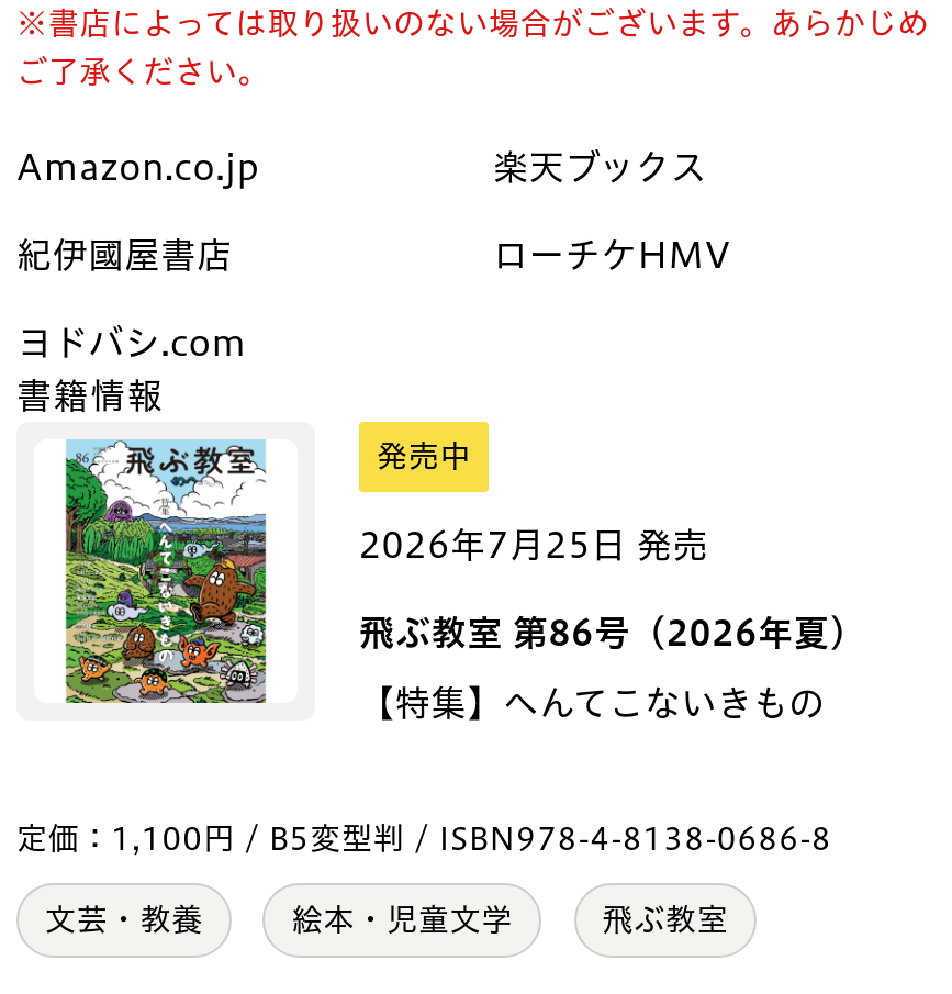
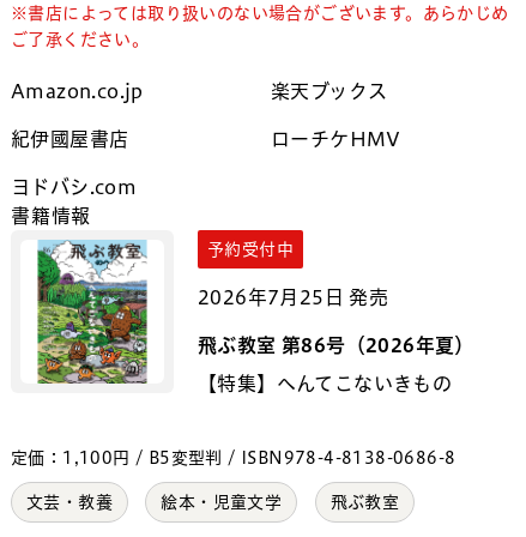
- 発売中
+ 予約受付中
